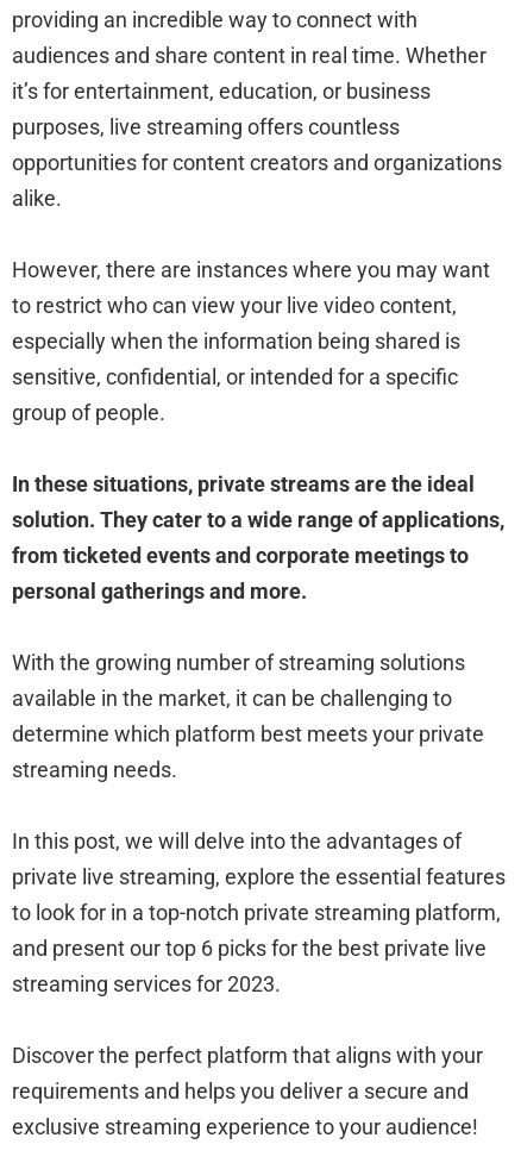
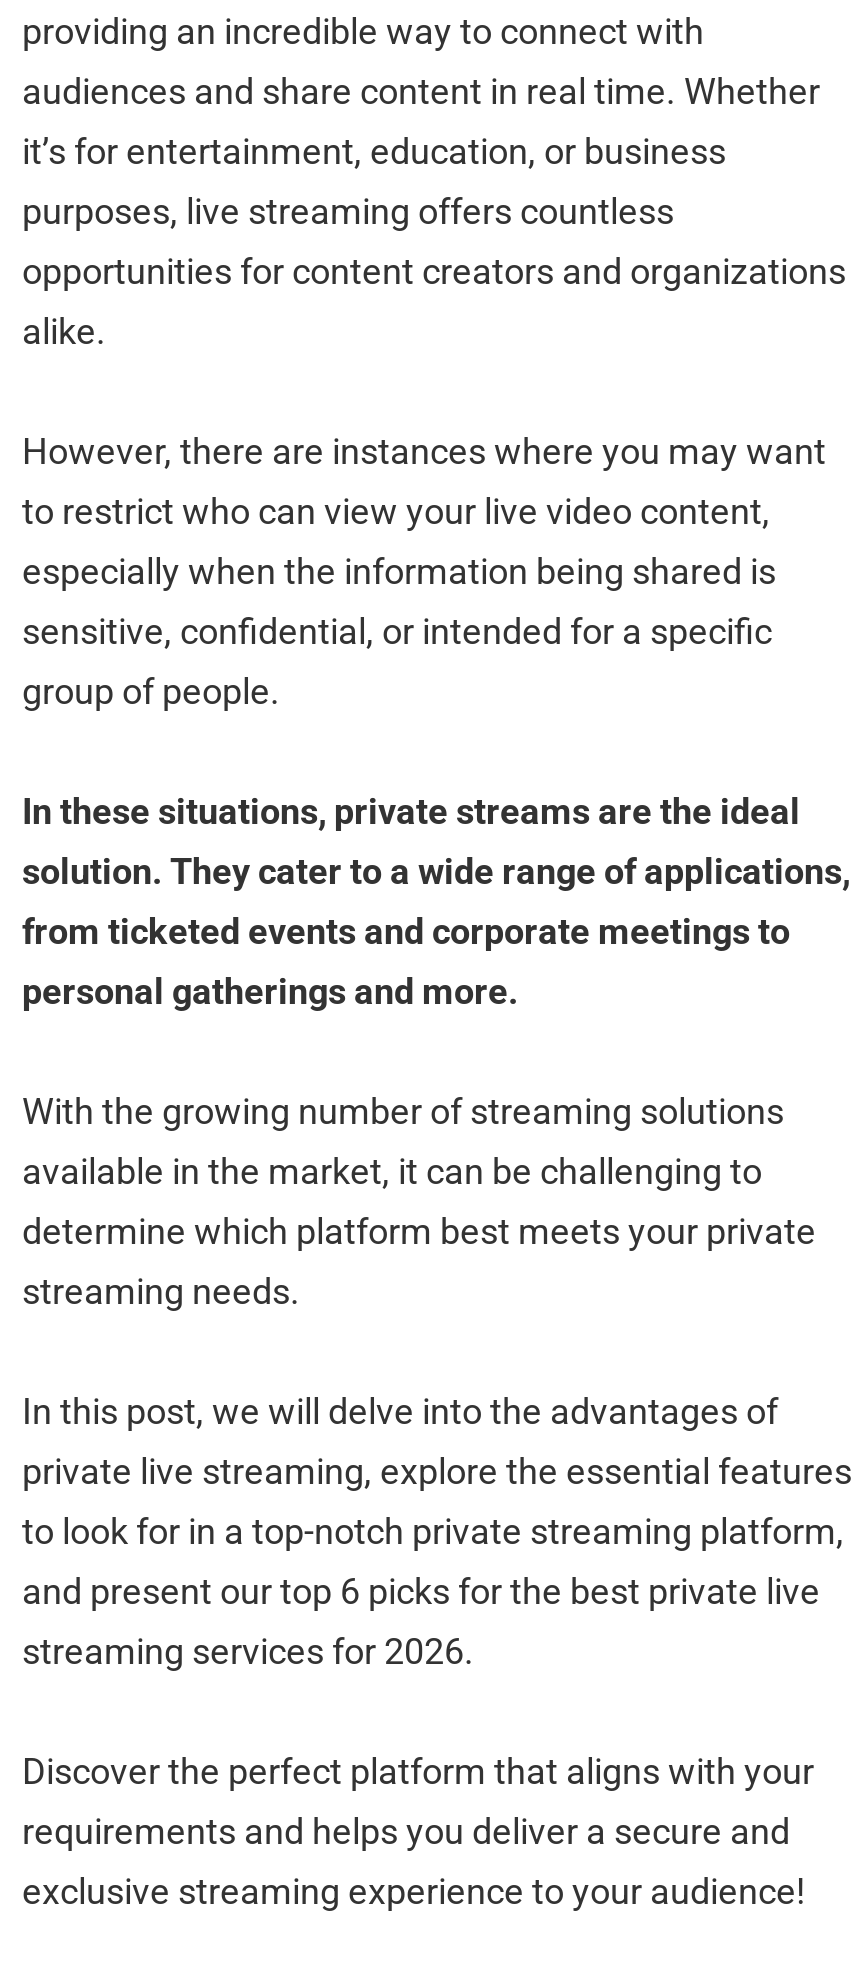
- streaming services for 2023.
+ streaming services for 2026.
